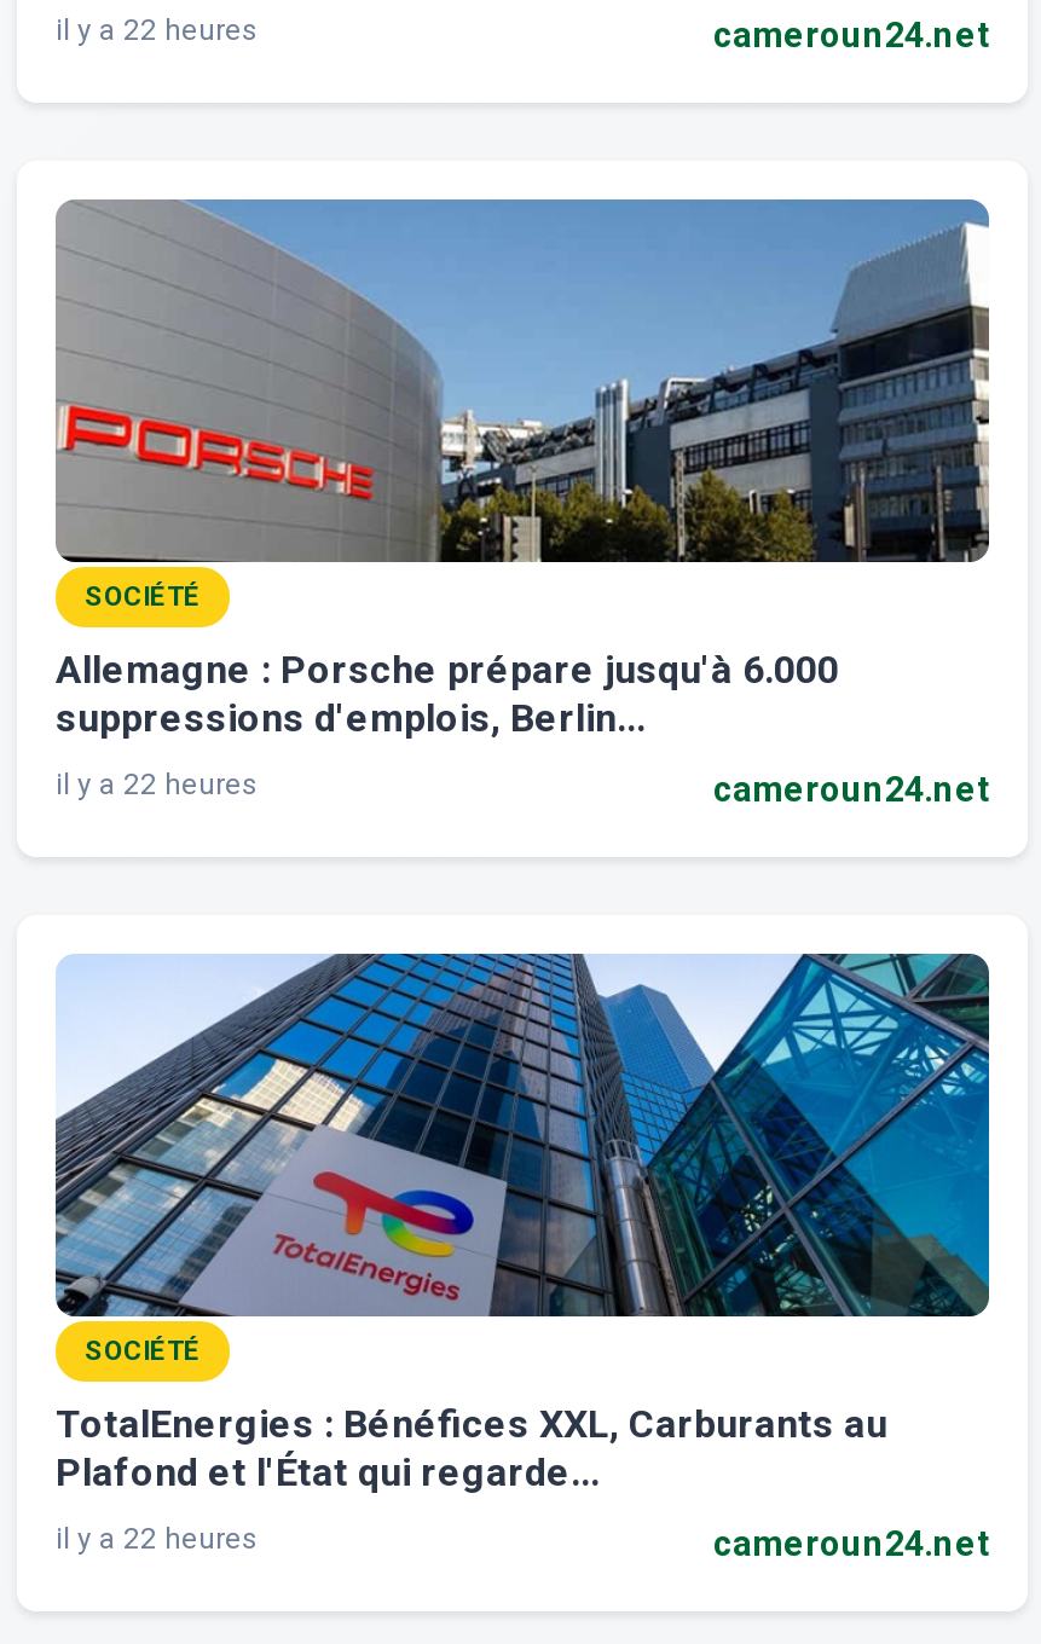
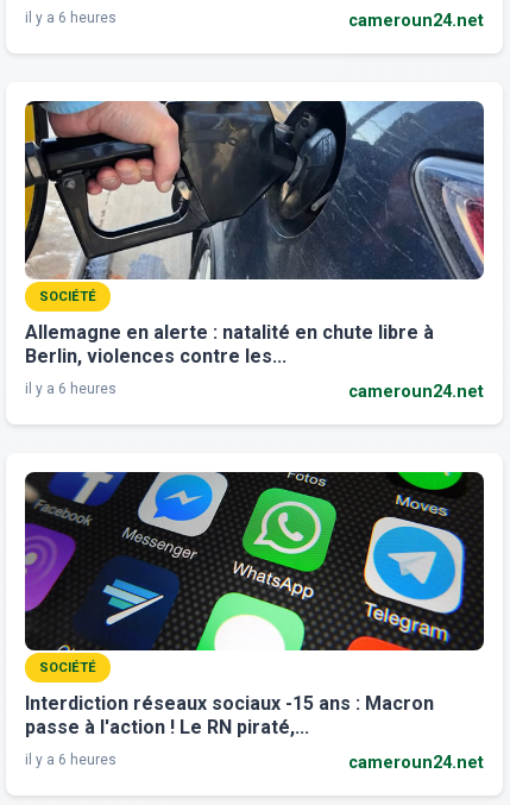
- il y a 22 heures
+ il y a 6 heures

- [image]
- Allemagne : Porsche prépare jusqu'à 6.000
- suppressions d'emplois, Berlin...
+ [image]
+ Allemagne en alerte : natalité en chute libre à
+ Berlin, violences contre les...

- il y a 22 heures
+ il y a 6 heures

- [image]
- TotalEnergies : Bénéfices XXL, Carburants au
- Plafond et l'État qui regarde...
+ [image]
+ Interdiction réseaux sociaux -15 ans : Macron
+ passe à l'action ! Le RN piraté,...

- il y a 22 heures
+ il y a 6 heures
